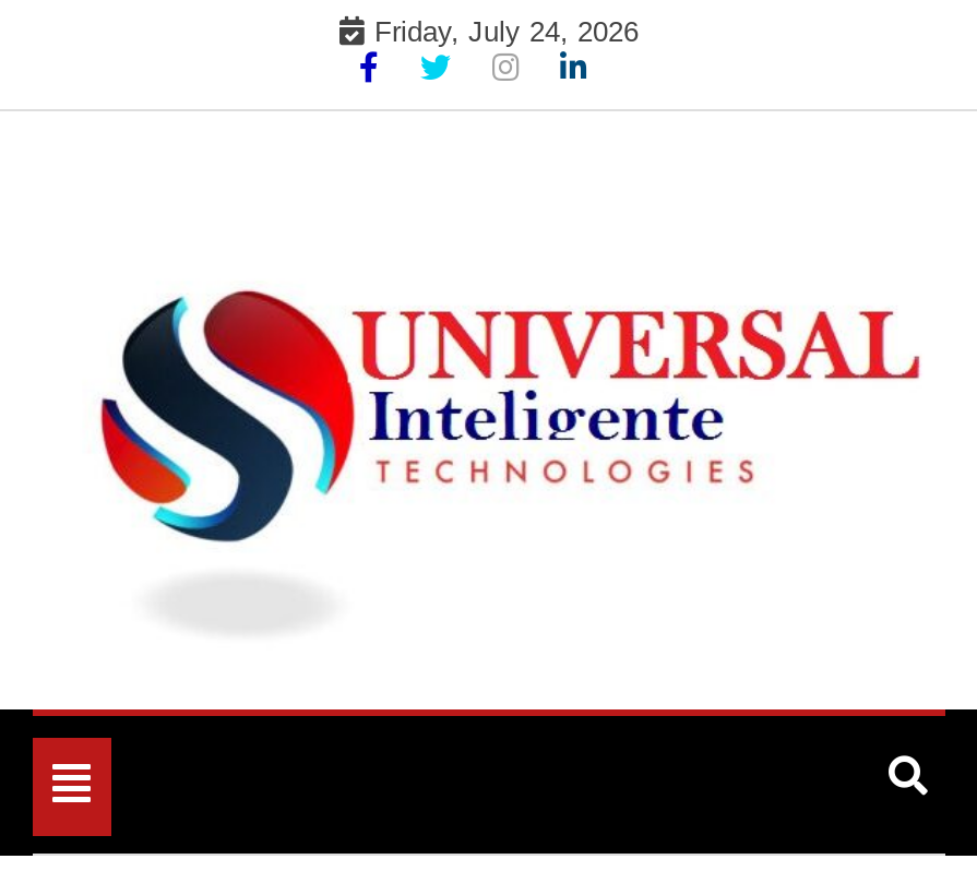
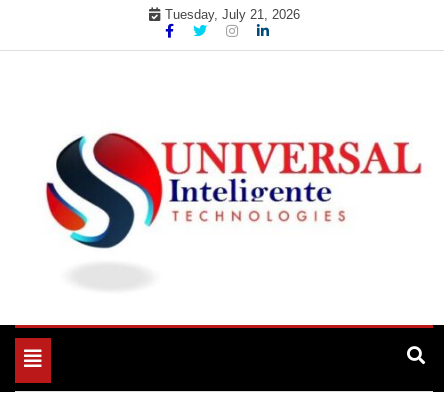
- Friday, July 24, 2026
+ Tuesday, July 21, 2026
